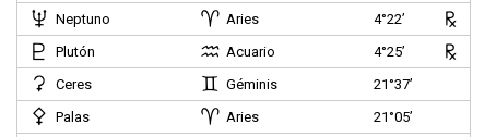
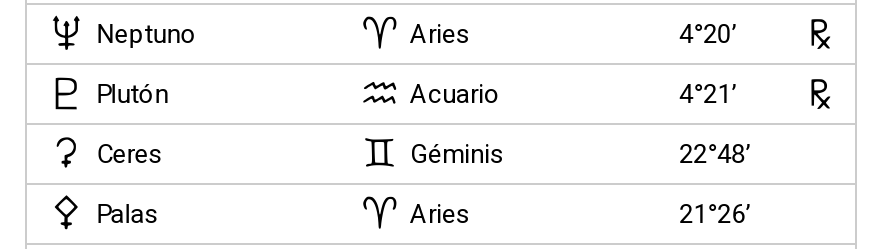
- 4°22’
+ 4°20’

- 4°25’
+ 4°21’

- 21°37’
+ 22°48’

- 21°05’
+ 21°26’
